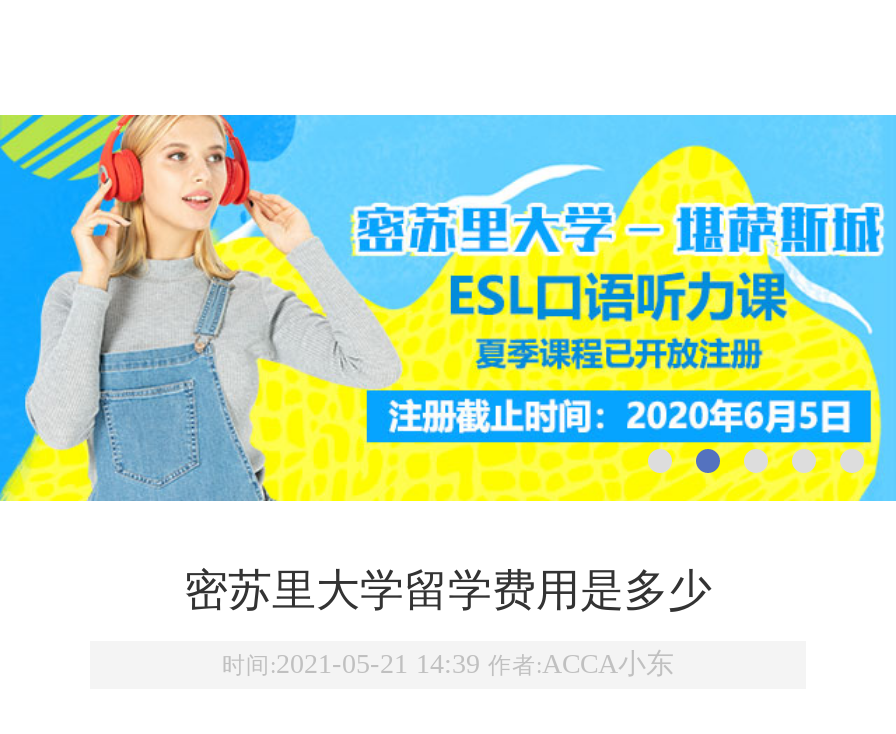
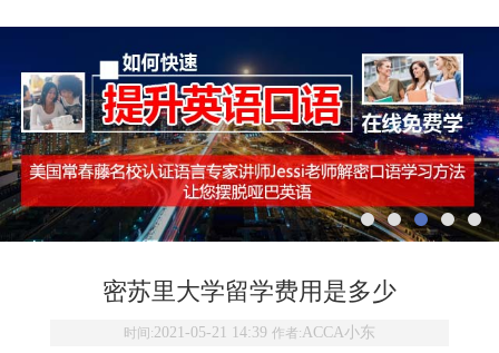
- [image]
+ [image]
